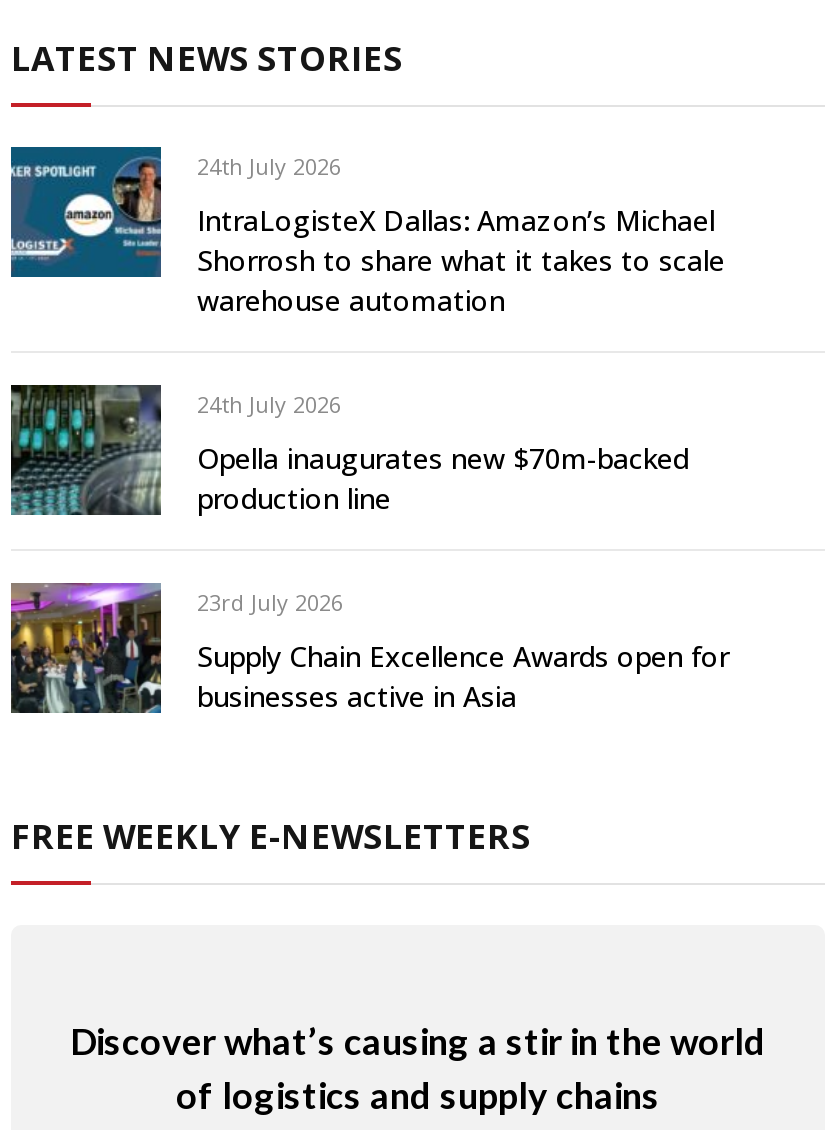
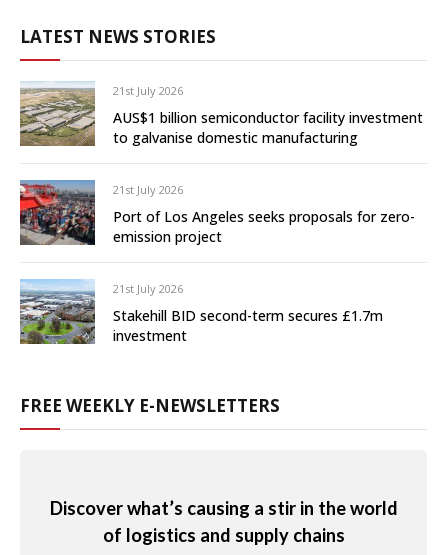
- [image]
- 24th July 2026
+ [image]
+ 21st July 2026

- IntraLogisteX Dallas: Amazon’s Michael
- Shorrosh to share what it takes to scale
- warehouse automation
+ AUS$1 billion semiconductor facility investment
+ to galvanise domestic manufacturing

- [image]
- 24th July 2026
+ [image]
+ 21st July 2026

- Opella inaugurates new $70m-backed
- production line
+ Port of Los Angeles seeks proposals for zero-
+ emission project

- [image]
- 23rd July 2026
+ [image]
+ 21st July 2026

- Supply Chain Excellence Awards open for
- businesses active in Asia
+ Stakehill BID second-term secures £1.7m
+ investment
